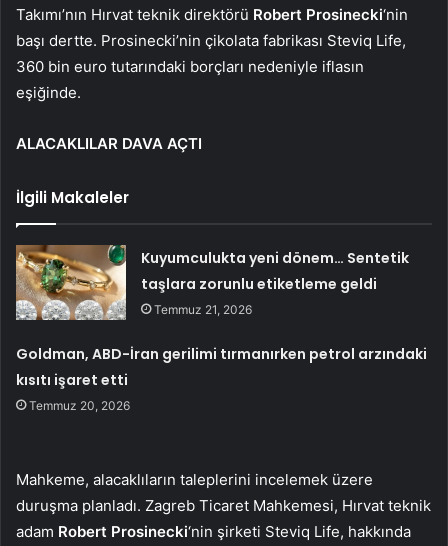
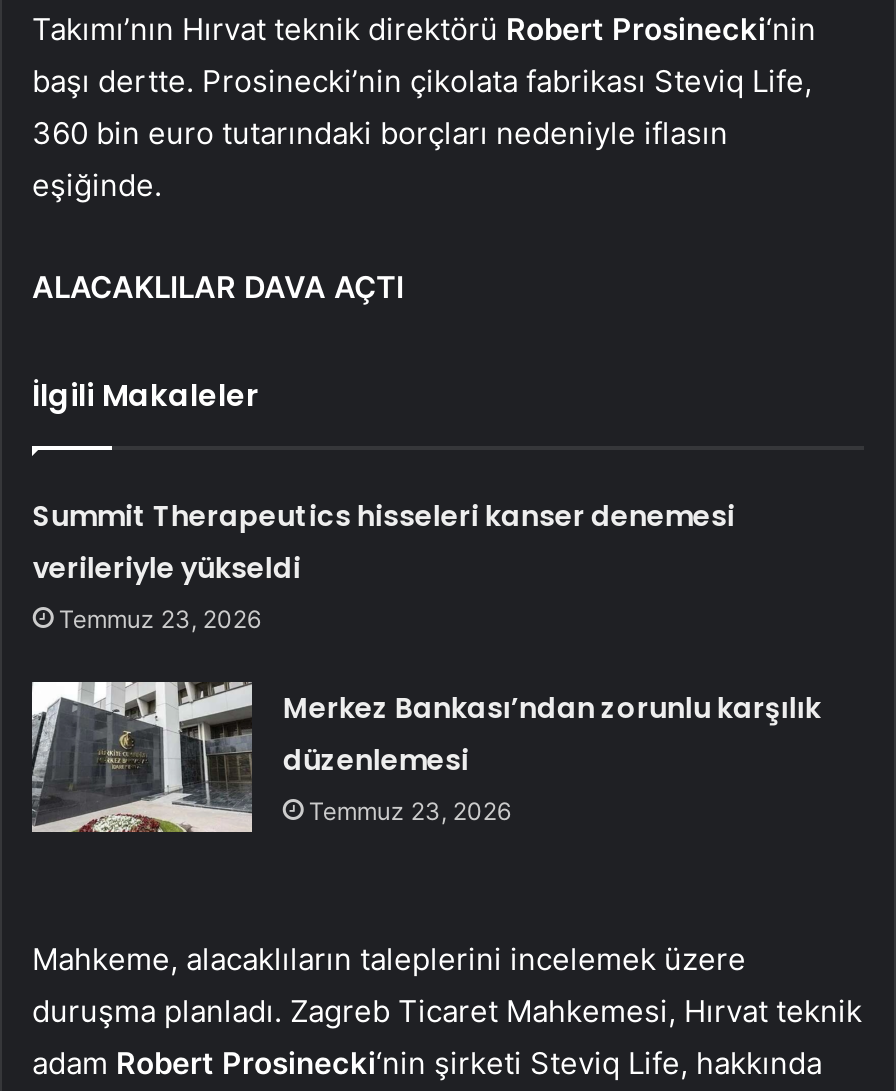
- Kuyumculukta yeni dönem… Sentetik
- taşlara zorunlu etiketleme geldi
- Temmuz 21, 2026
+ Summit Therapeutics hisseleri kanser denemesi
+ verileriyle yükseldi
+ Temmuz 23, 2026

- Goldman, ABD-İran gerilimi tırmanırken petrol arzındaki
- kısıtı işaret etti
- Temmuz 20, 2026
+ Merkez Bankası’ndan zorunlu karşılık
+ düzenlemesi
+ Temmuz 23, 2026
